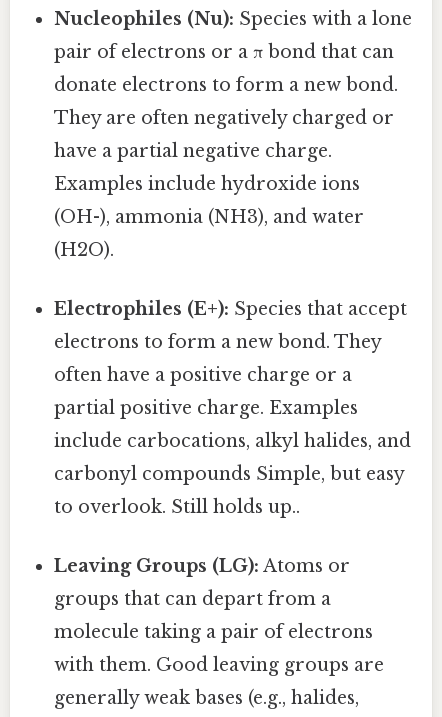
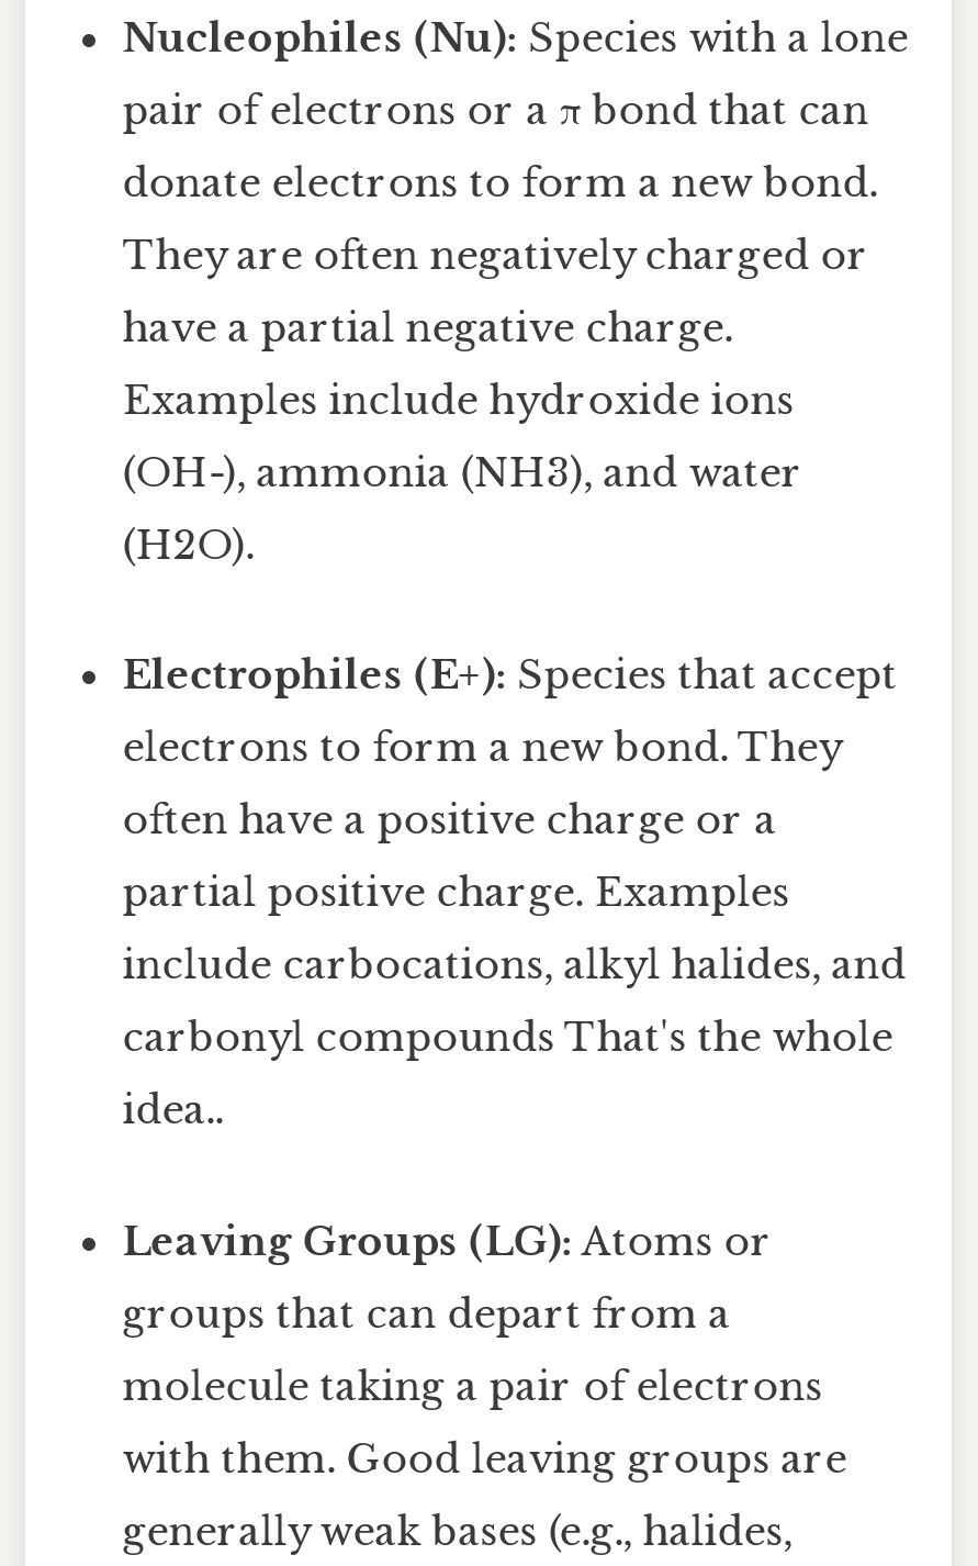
- carbonyl compounds Simple, but easy
+ carbonyl compounds That's the whole

- to overlook. Still holds up..
+ idea..
